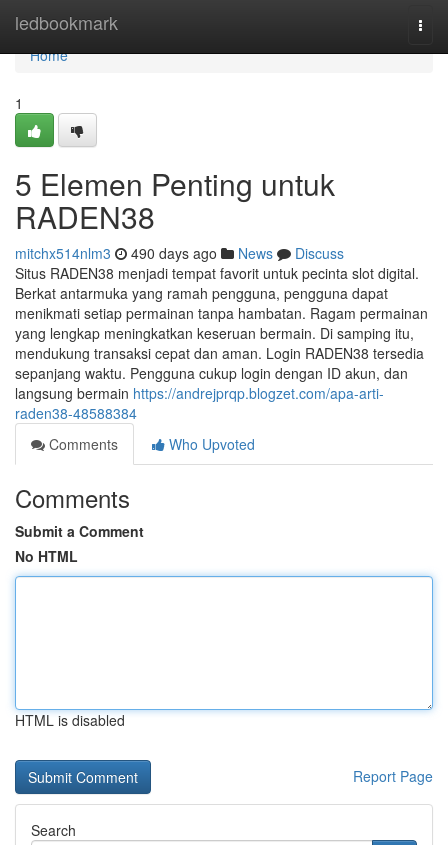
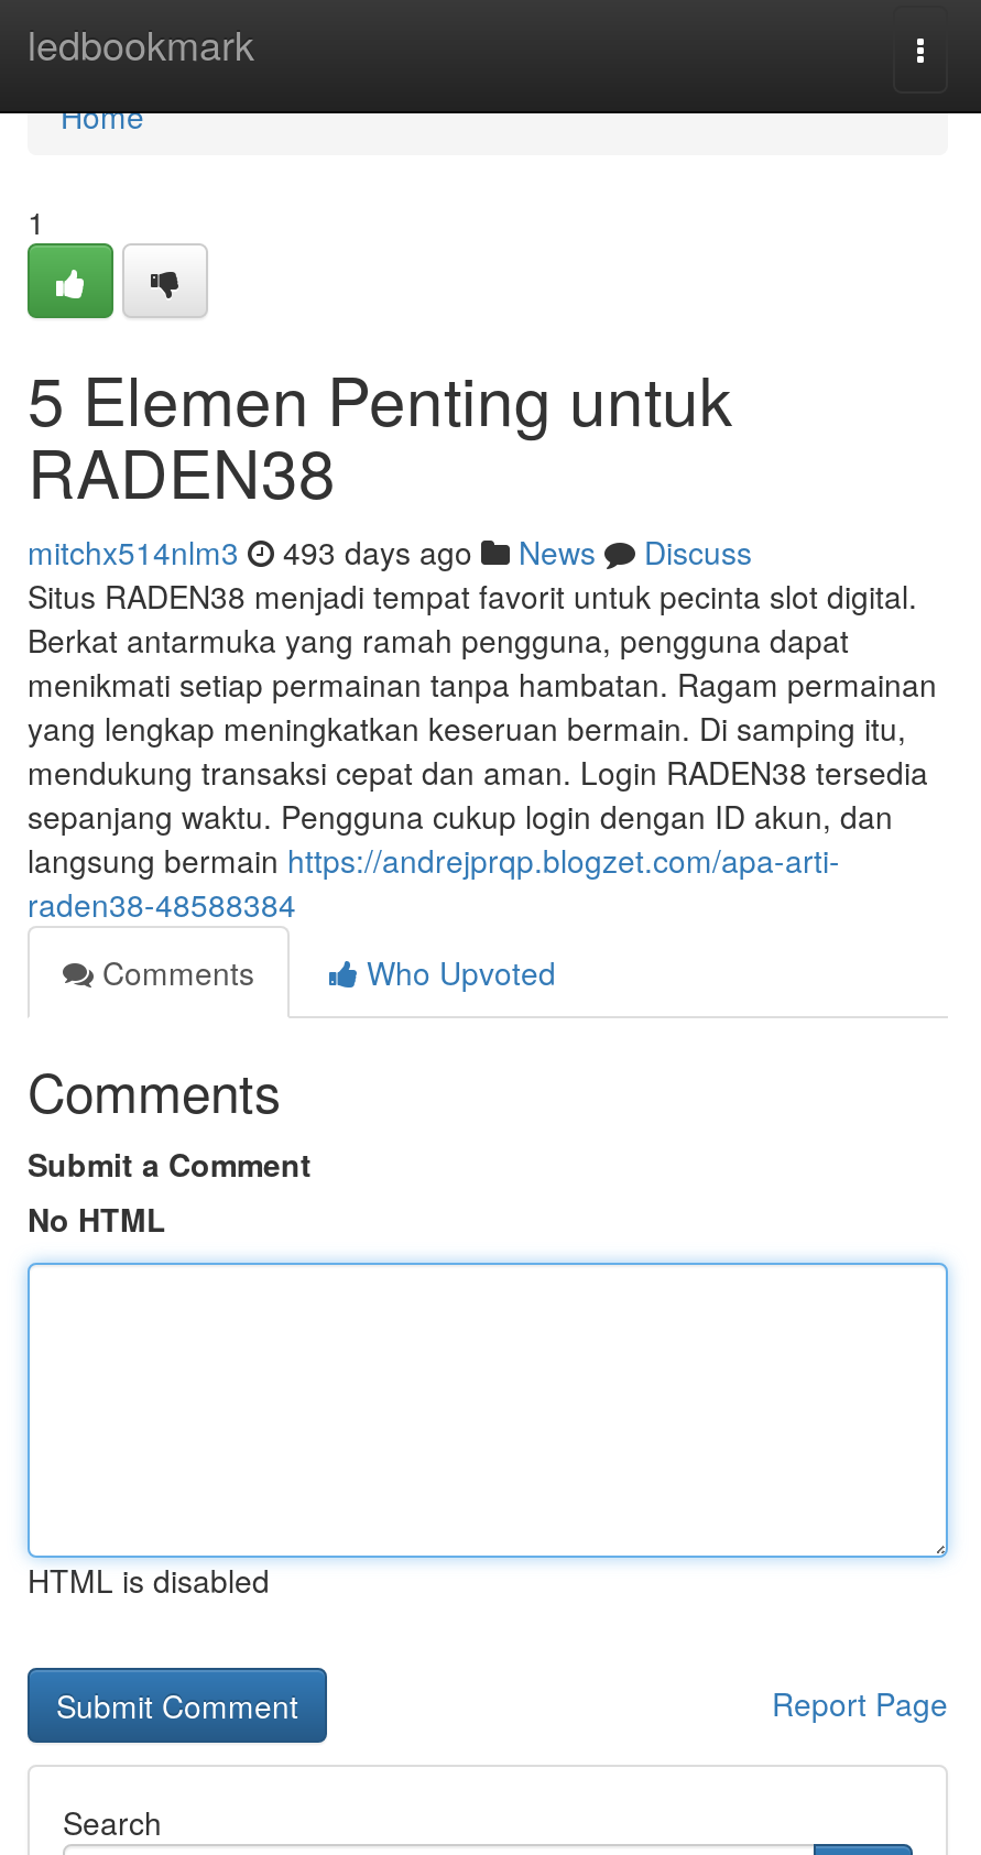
- mitchx514nlm3 490 days ago News Discuss
+ mitchx514nlm3 493 days ago News Discuss
